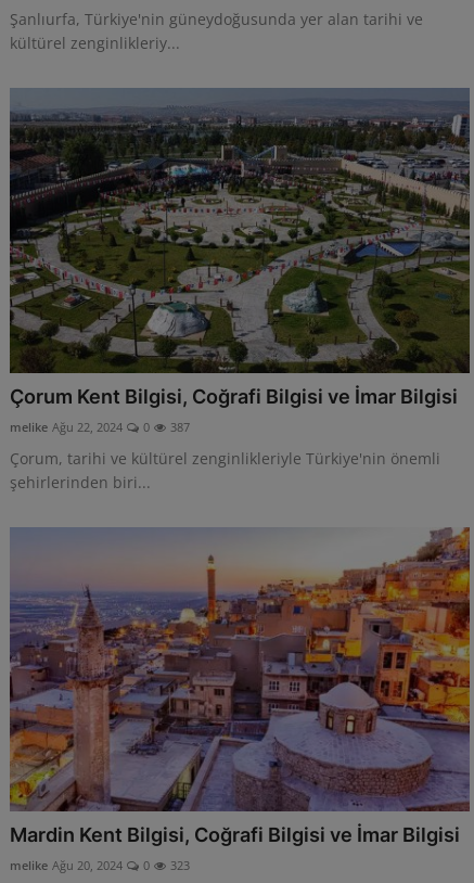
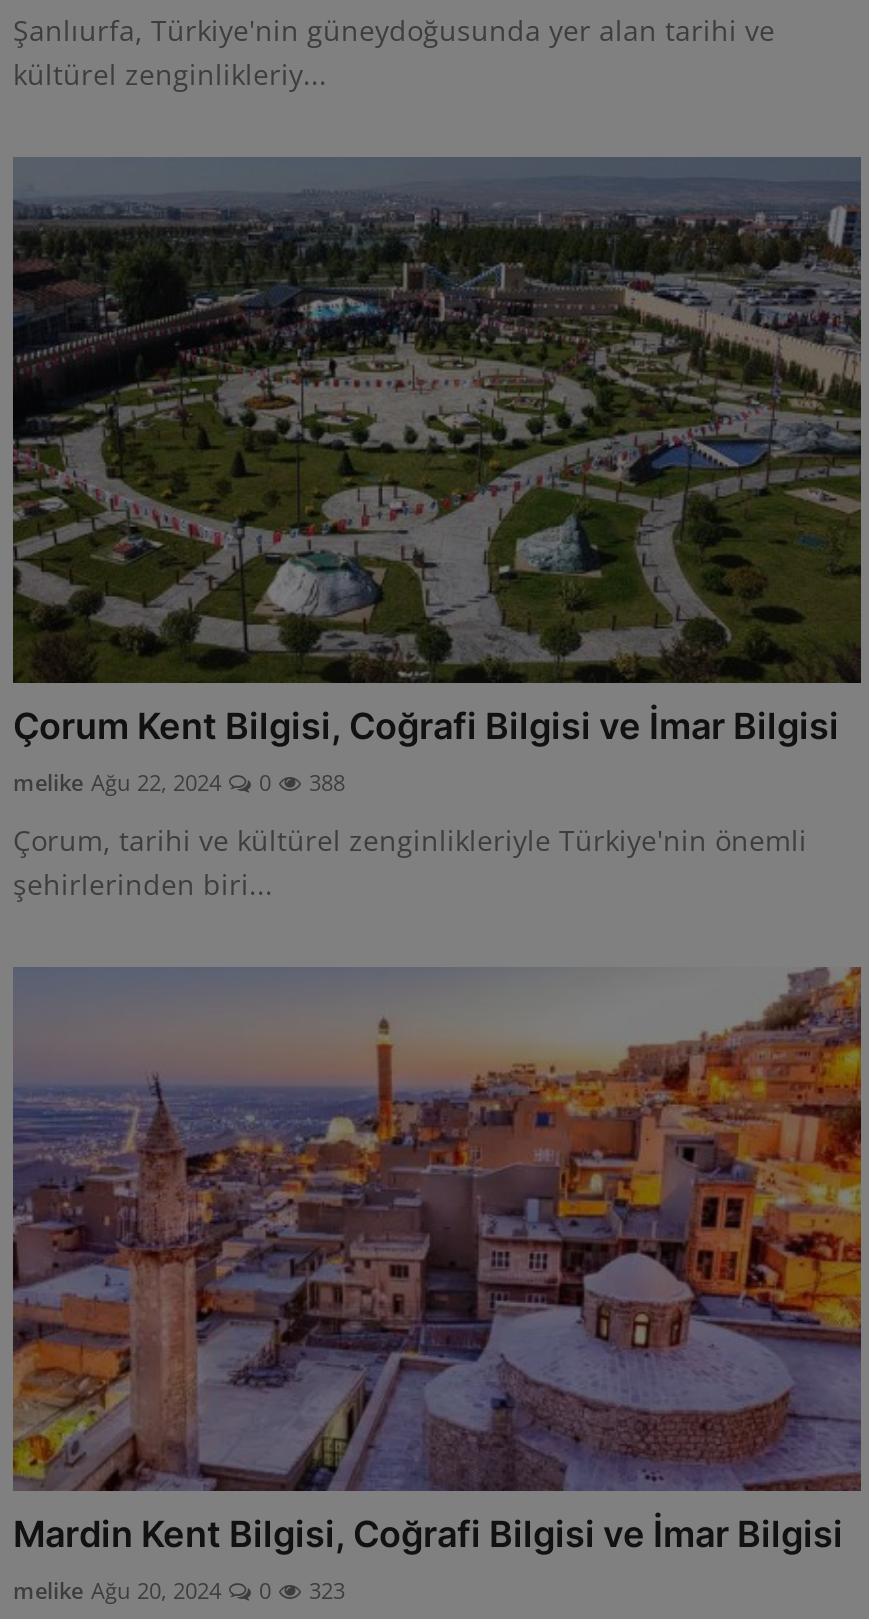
- melike Ağu 22, 2024 0 387
+ melike Ağu 22, 2024 0 388
